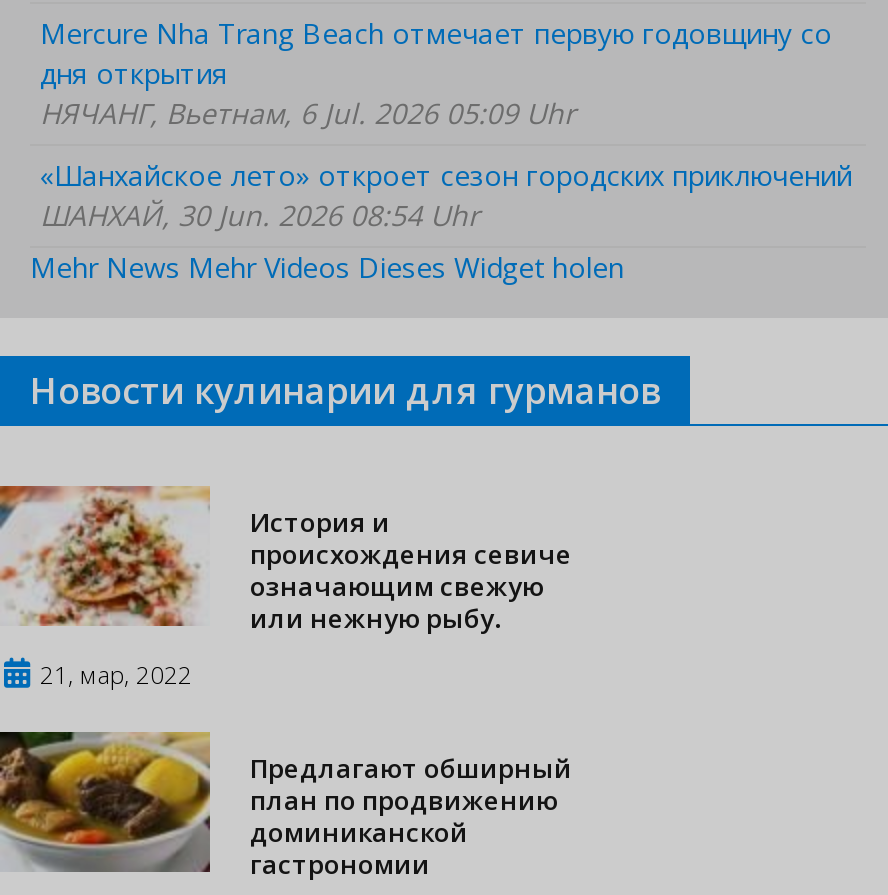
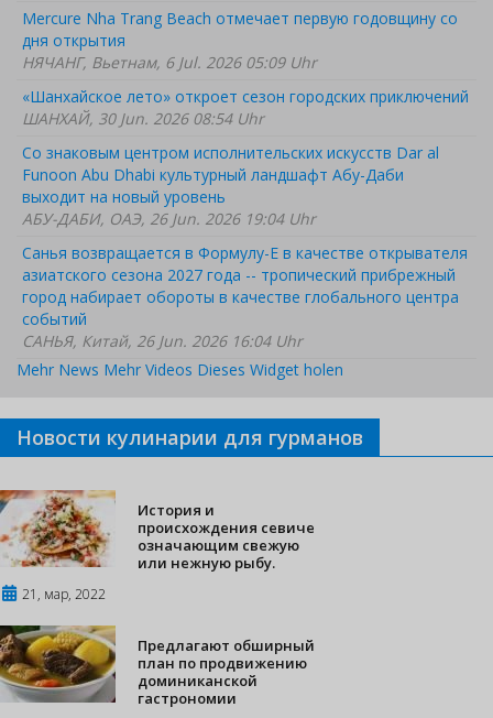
+ Со знаковым центром исполнительских искусств Dar al
+ Funoon Abu Dhabi культурный ландшафт Абу-Даби
+ выходит на новый уровень
+ АБУ-ДАБИ, ОАЭ, 26 Jun. 2026 19:04 Uhr
+ Санья возвращается в Формулу-E в качестве открывателя
+ азиатского сезона 2027 года -- тропический прибрежный
+ город набирает обороты в качестве глобального центра
+ событий
+ САНЬЯ, Китай, 26 Jun. 2026 16:04 Uhr
